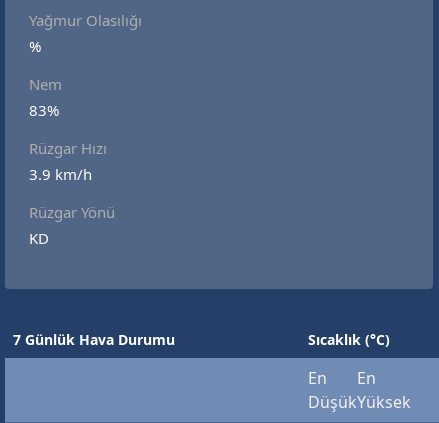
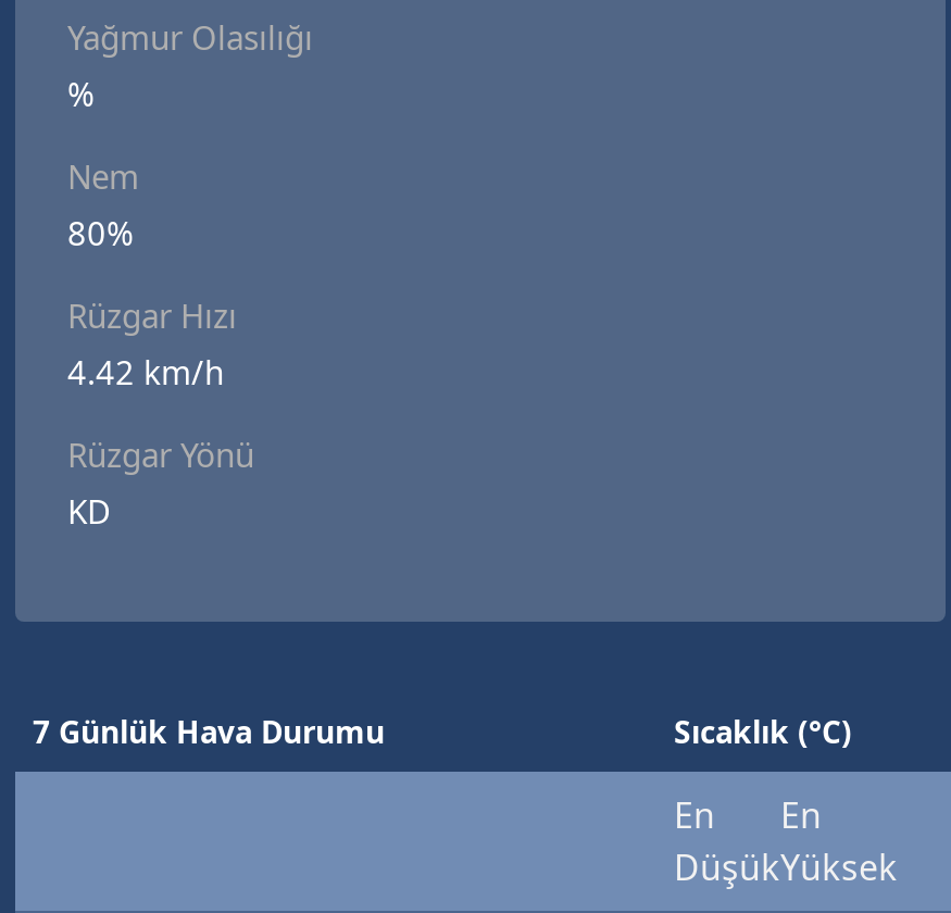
- 83%
+ 80%

- 3.9 km/h
+ 4.42 km/h
